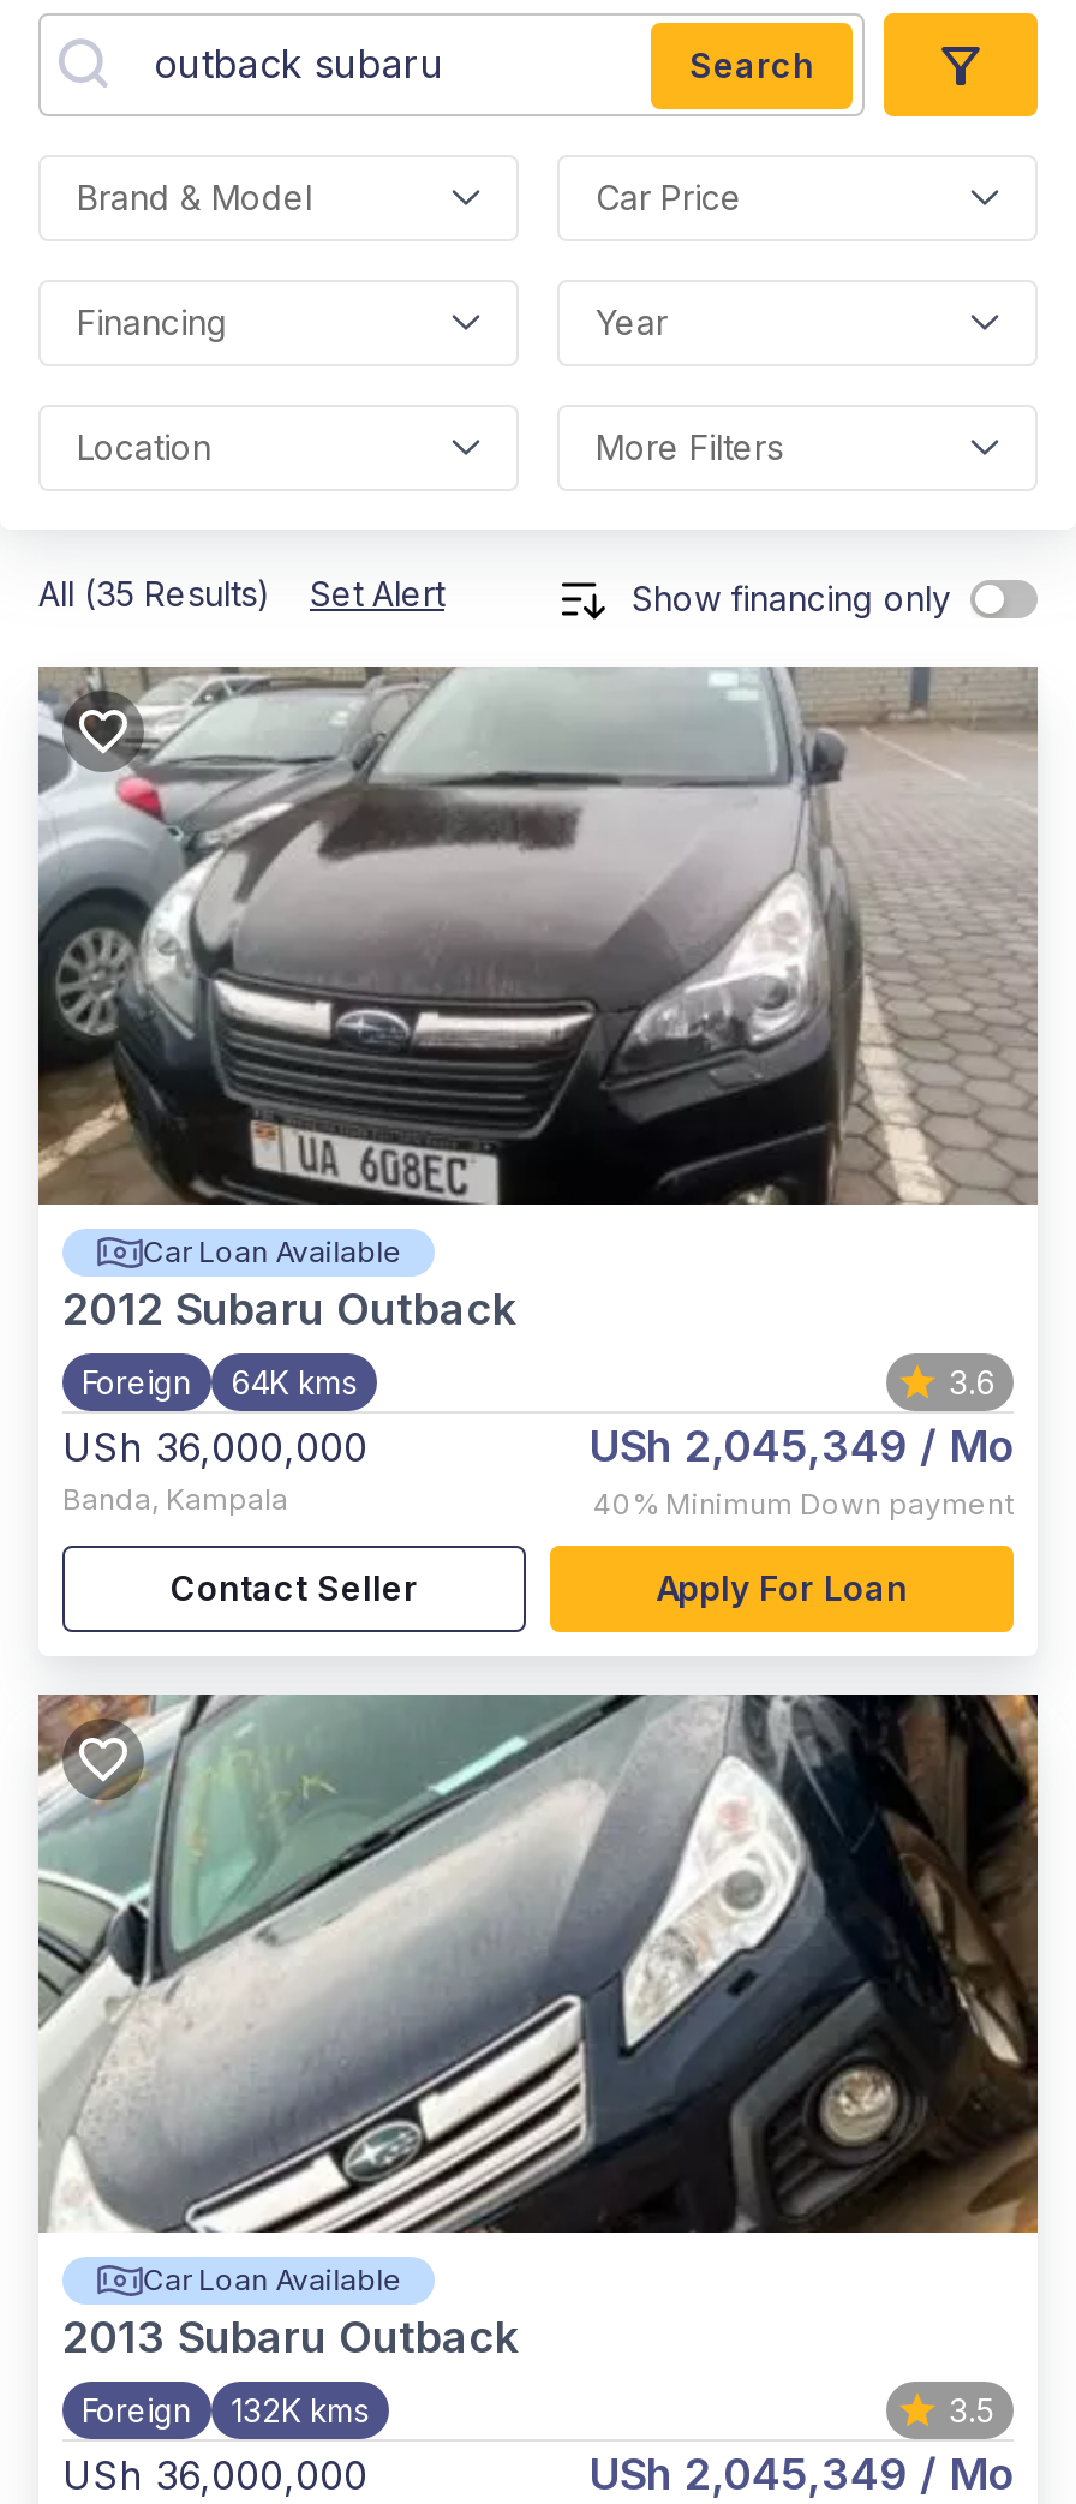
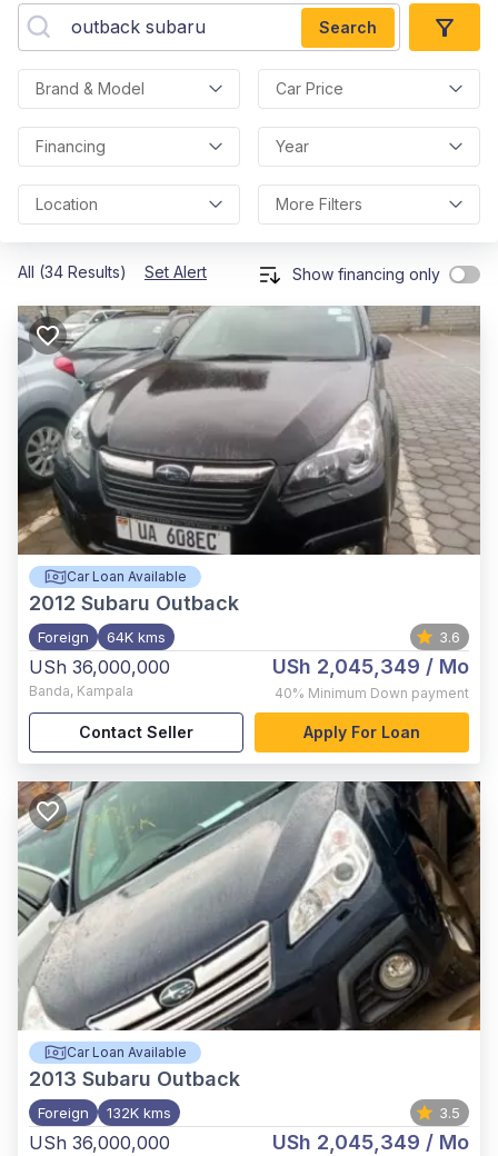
- All (35 Results) Set Alert
+ All (34 Results) Set Alert
